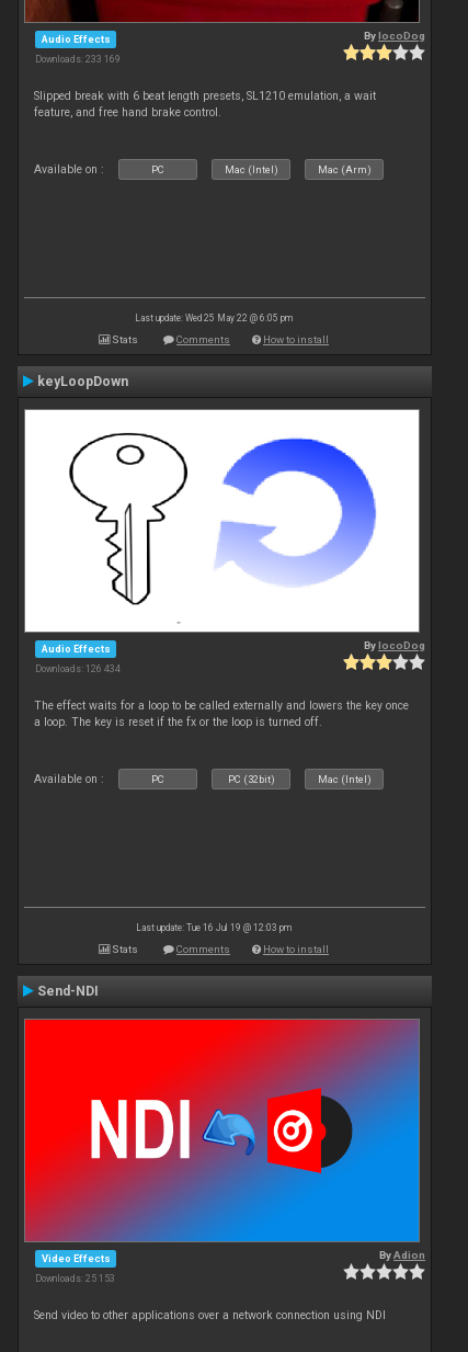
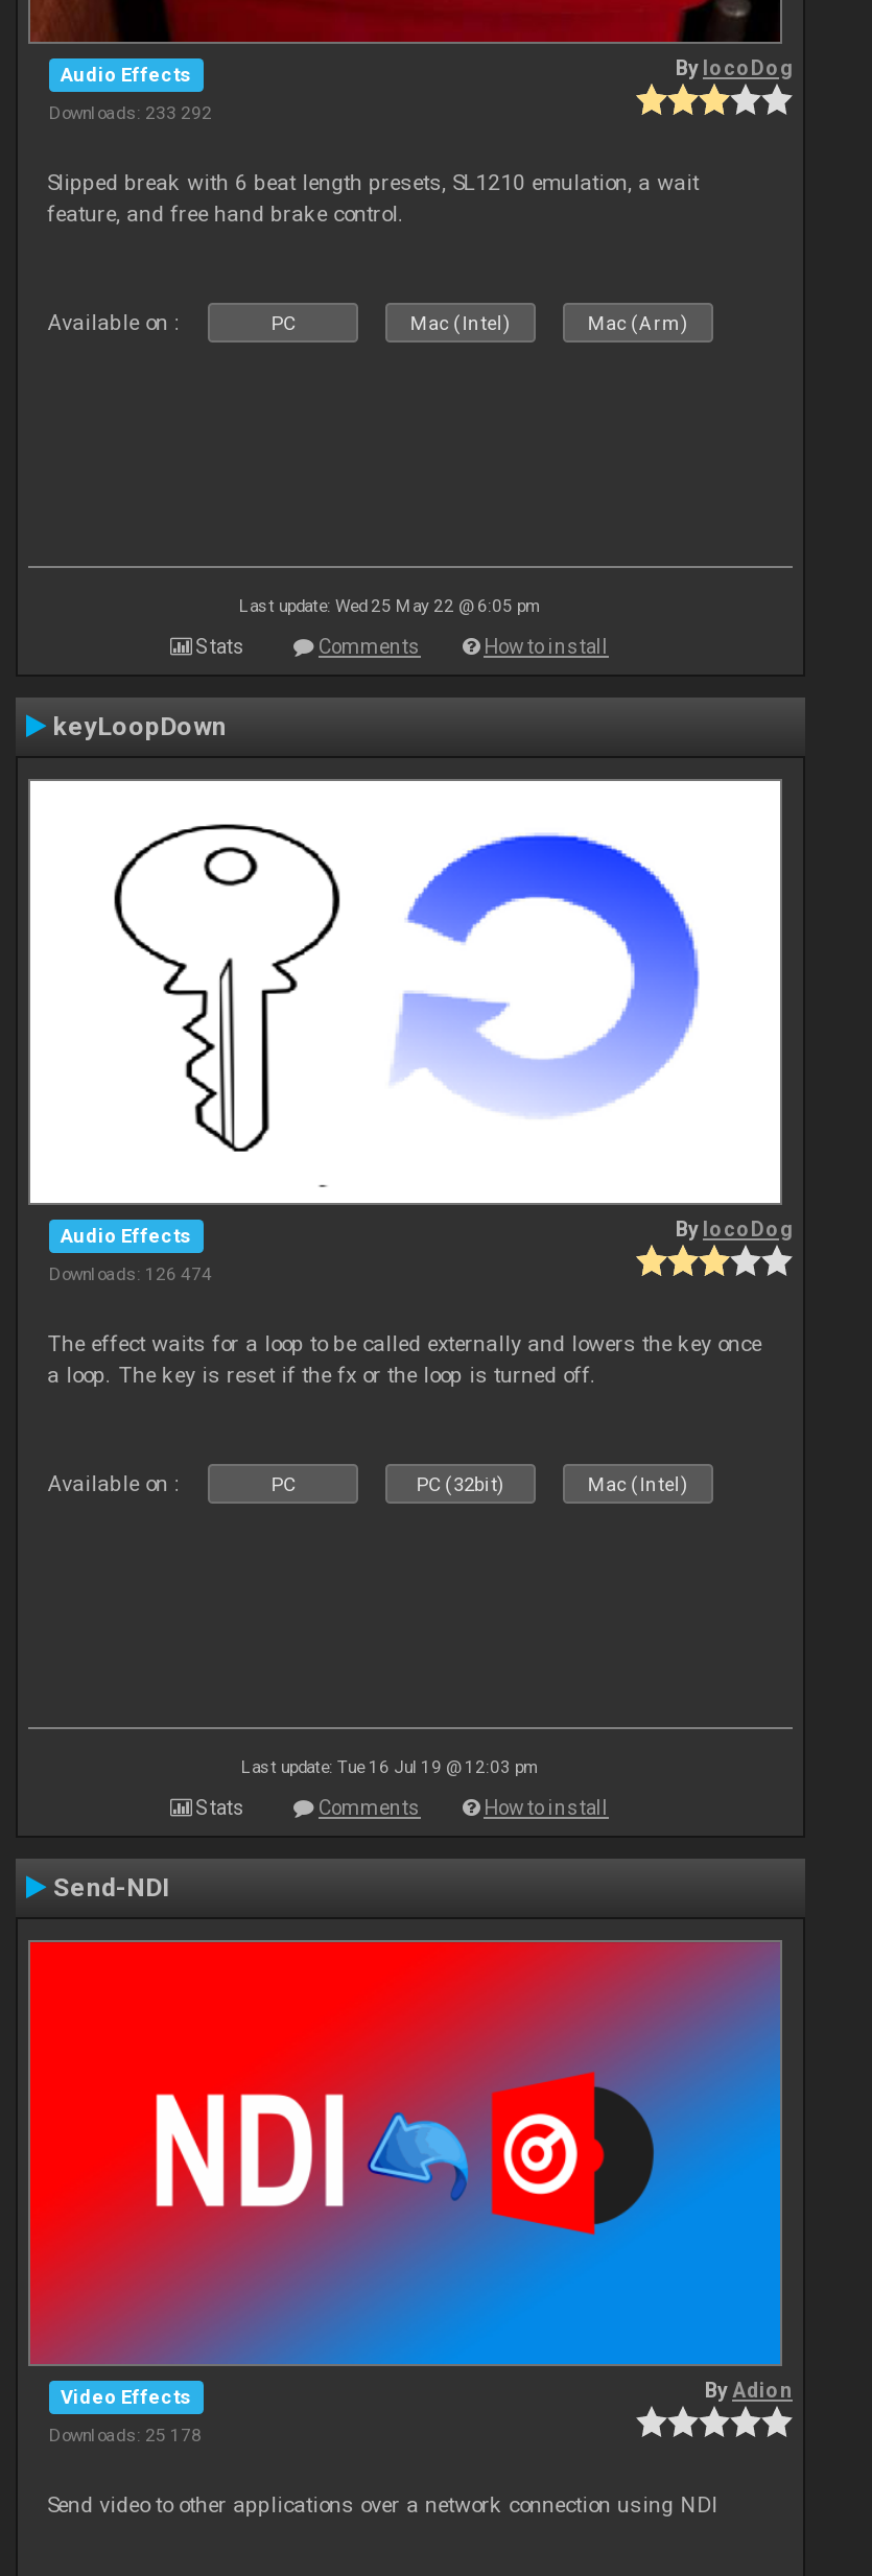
- Downloads: 233 169
+ Downloads: 233 292

- Downloads: 126 434
+ Downloads: 126 474

- Downloads: 25 153
+ Downloads: 25 178
